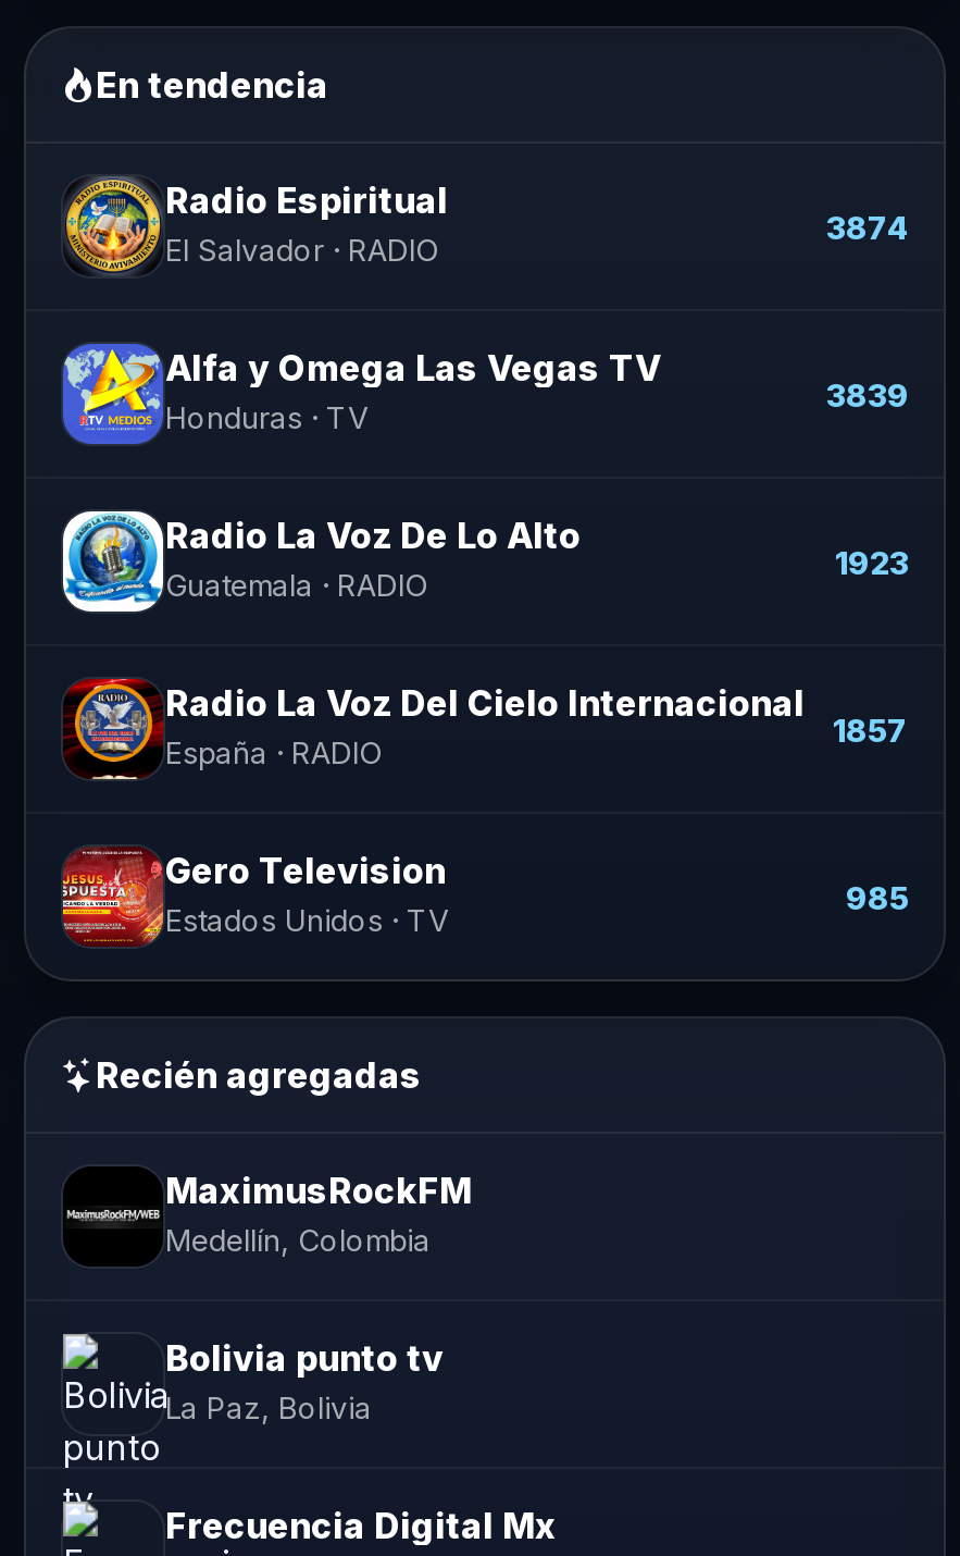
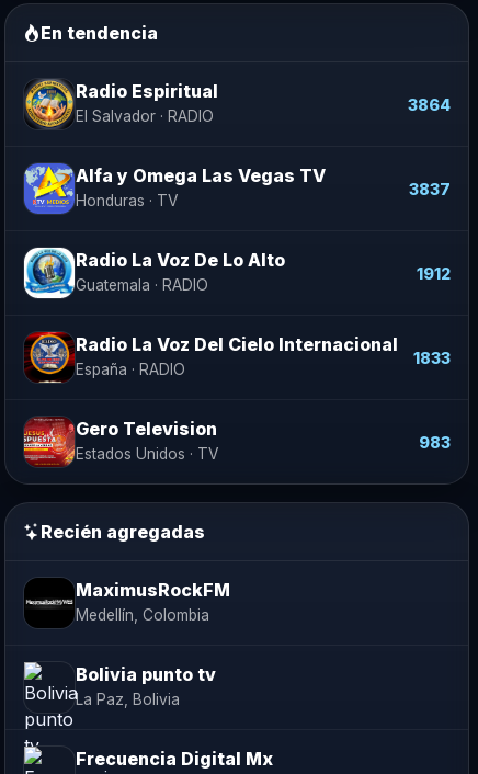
- 3874
+ 3864

- 3839
+ 3837

- 1923
+ 1912

- 1857
+ 1833

- 985
+ 983
